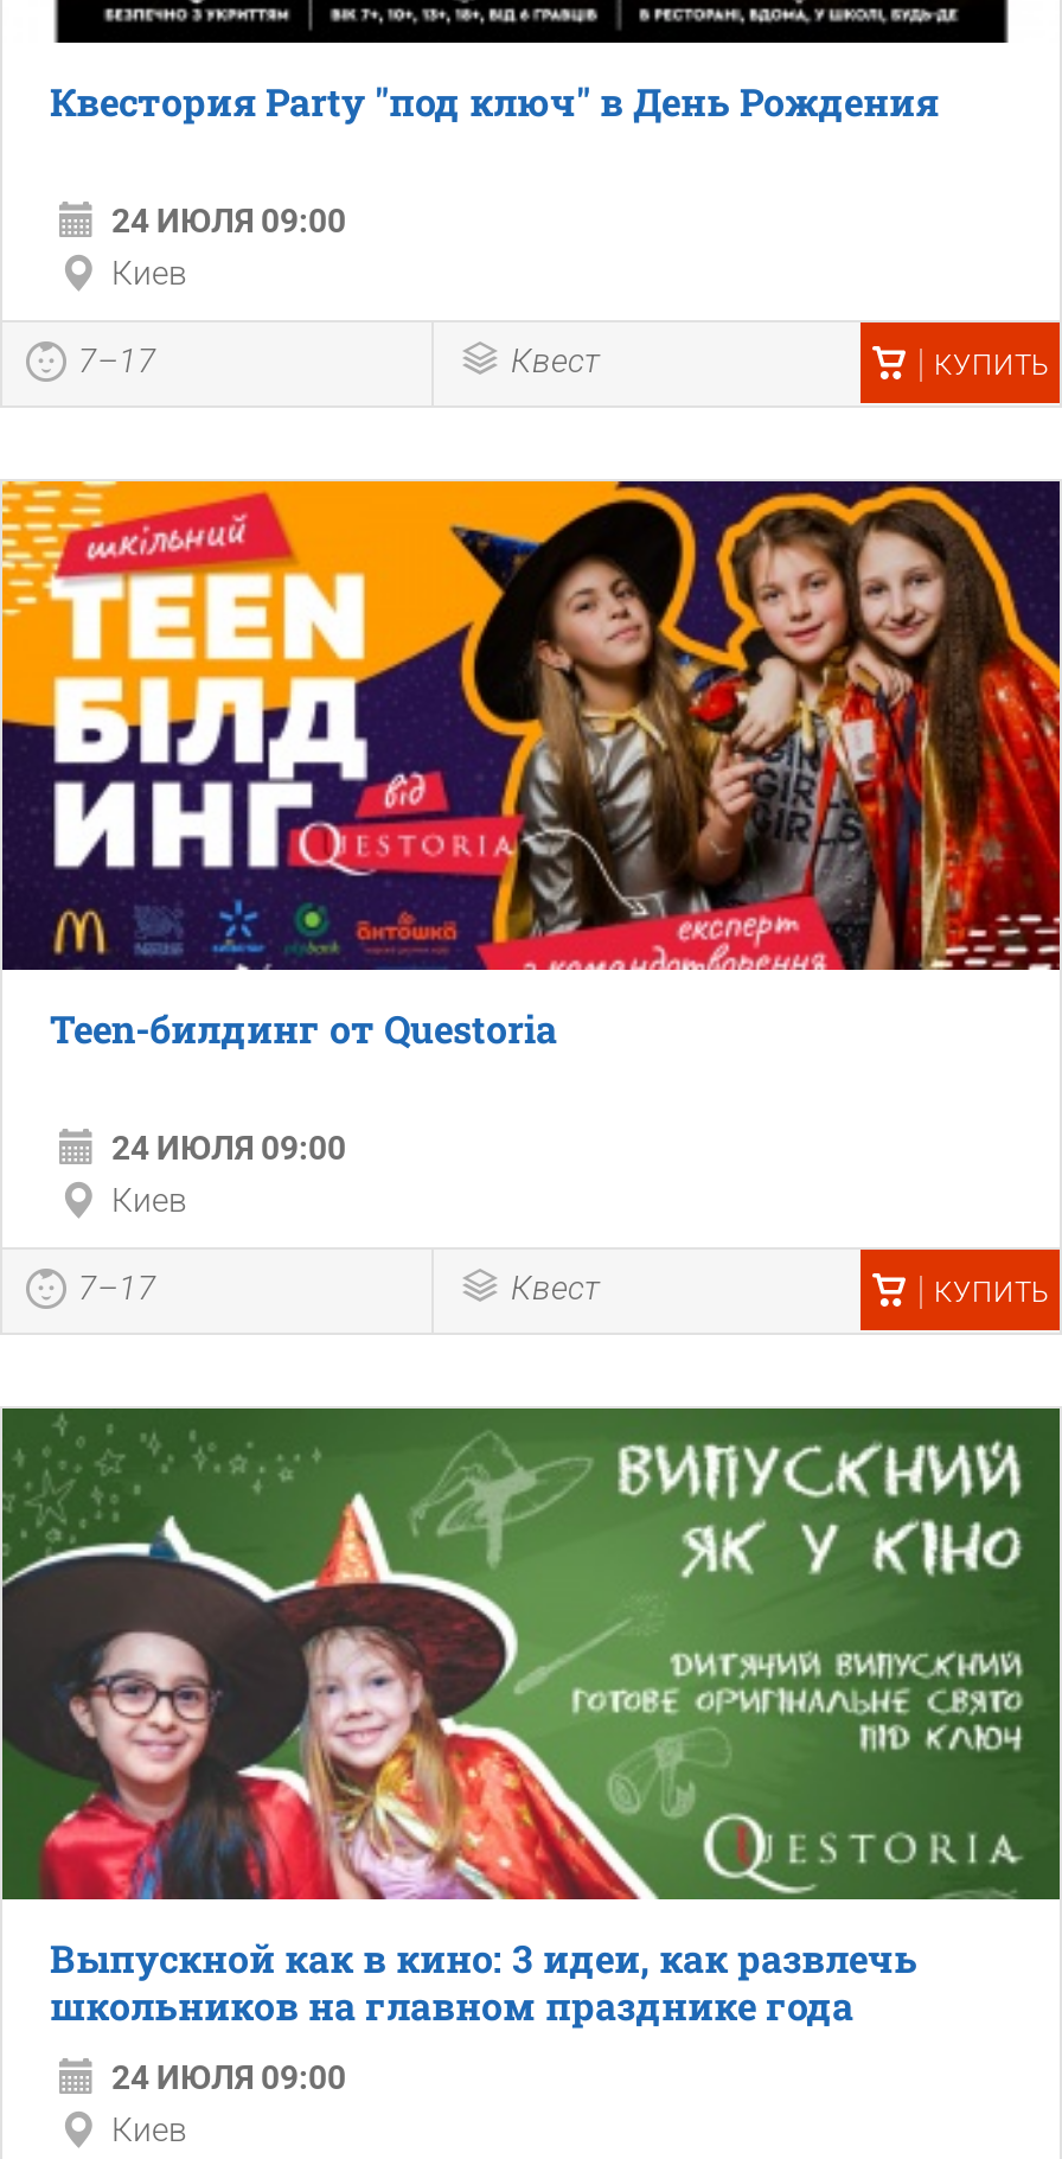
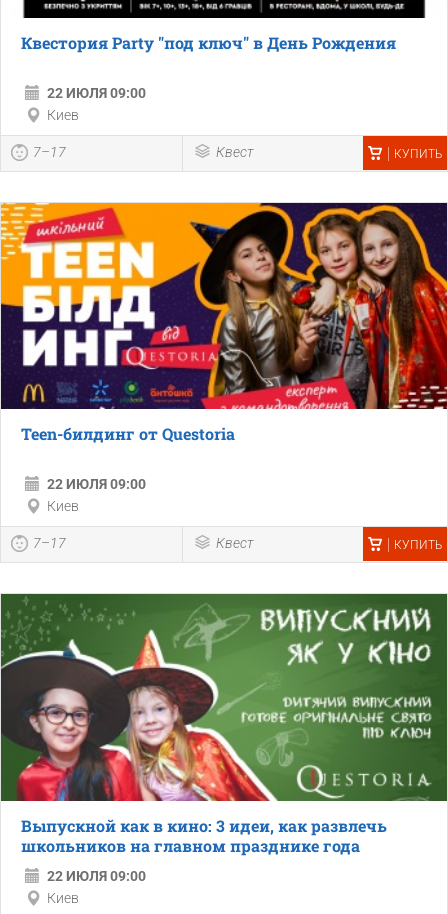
- 24 ИЮЛЯ 09:00
+ 22 ИЮЛЯ 09:00

- 24 ИЮЛЯ 09:00
+ 22 ИЮЛЯ 09:00

- 24 ИЮЛЯ 09:00
+ 22 ИЮЛЯ 09:00
